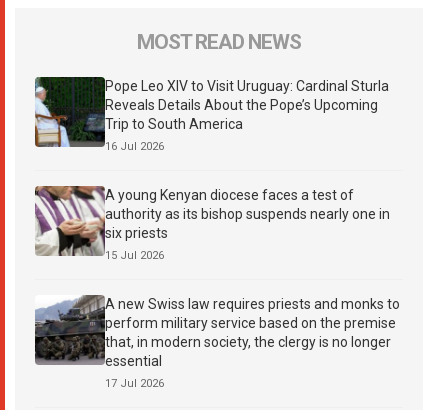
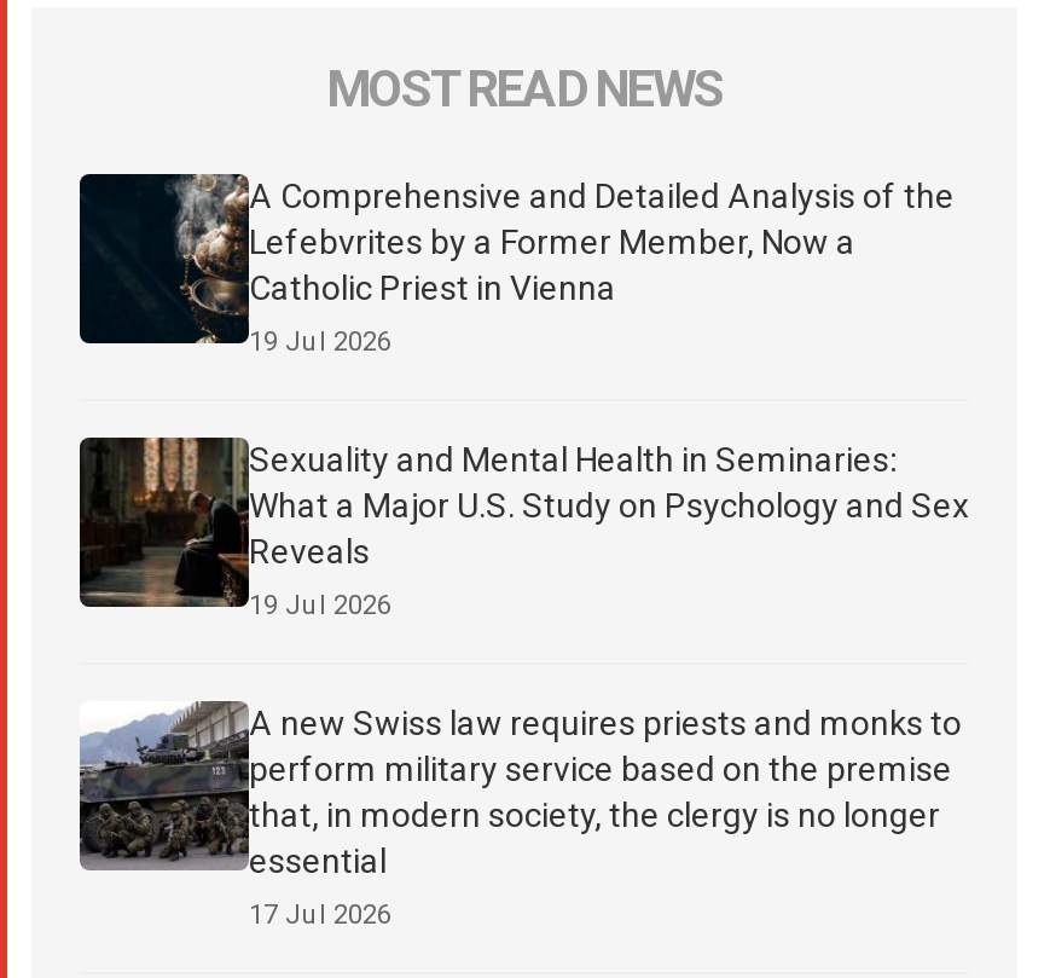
- [image]
- Pope Leo XIV to Visit Uruguay: Cardinal Sturla
- Reveals Details About the Pope’s Upcoming
- Trip to South America
+ [image]
+ A Comprehensive and Detailed Analysis of the
+ Lefebvrites by a Former Member, Now a
+ Catholic Priest in Vienna

- 16 Jul 2026
+ 19 Jul 2026

- [image]
- A young Kenyan diocese faces a test of
- authority as its bishop suspends nearly one in
- six priests
+ [image]
+ Sexuality and Mental Health in Seminaries:
+ What a Major U.S. Study on Psychology and Sex
+ Reveals

- 15 Jul 2026
+ 19 Jul 2026
